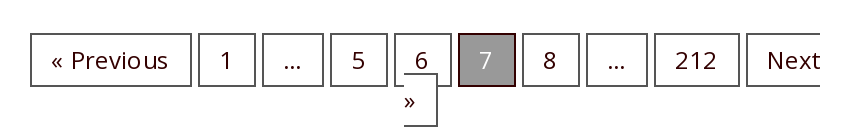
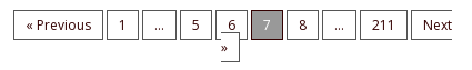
- 212
+ 211
